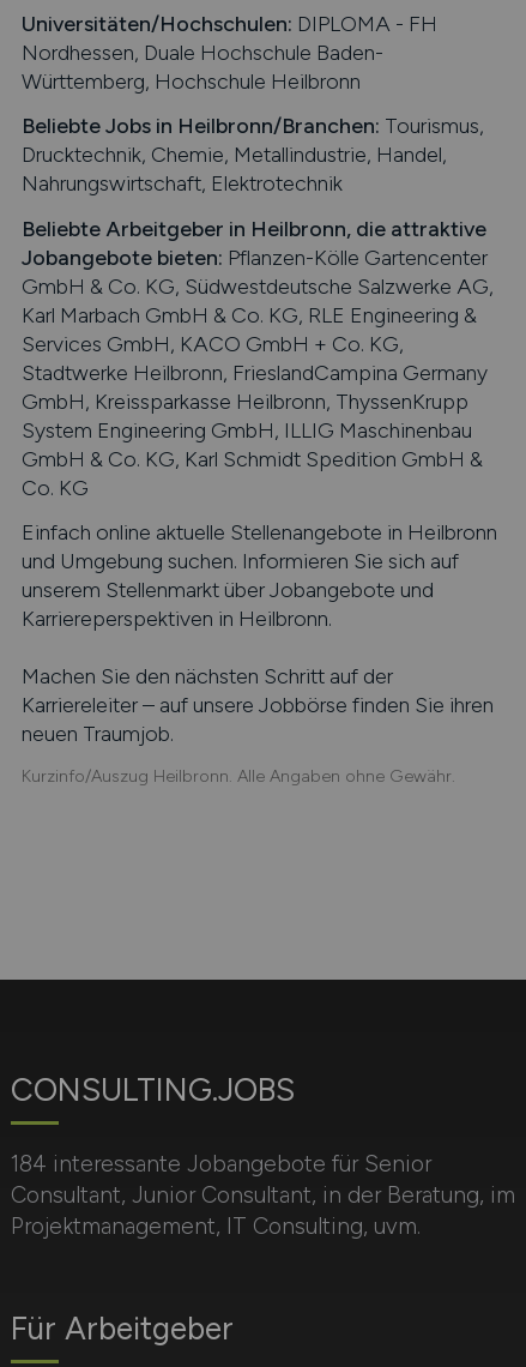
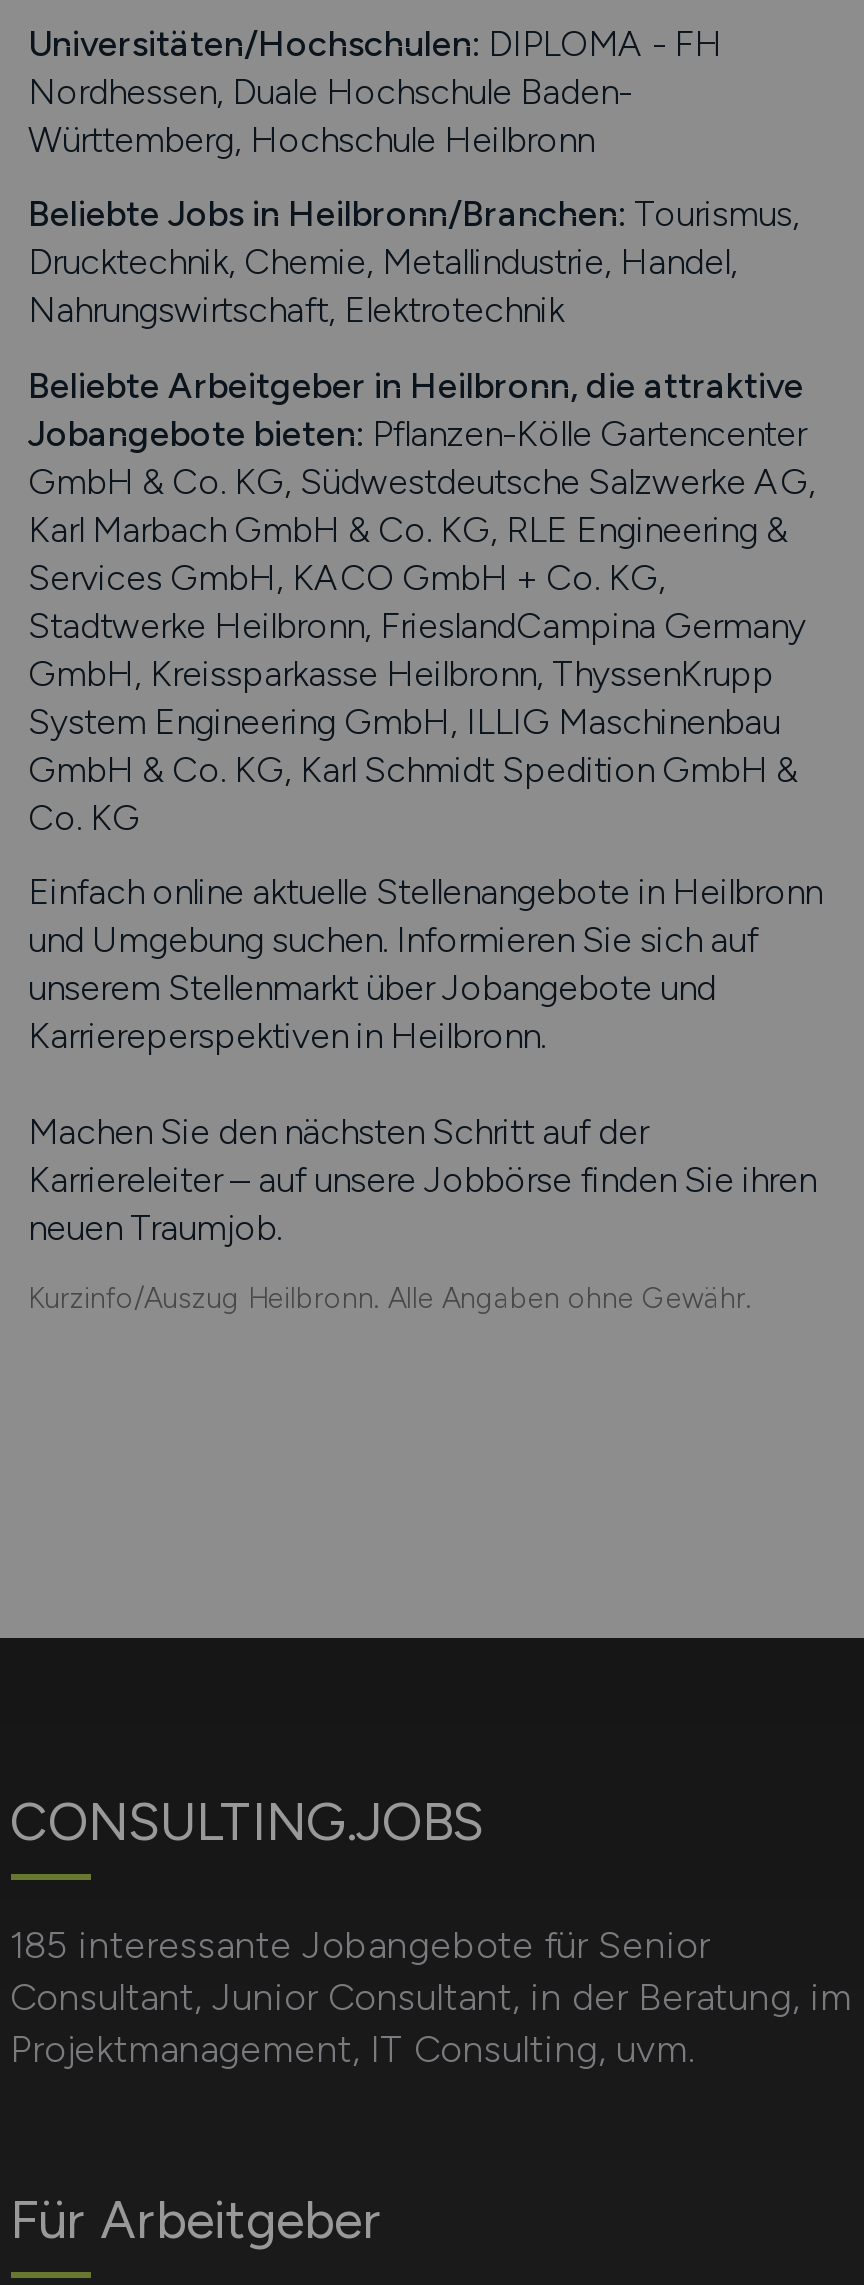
- 184 interessante Jobangebote für Senior
+ 185 interessante Jobangebote für Senior
